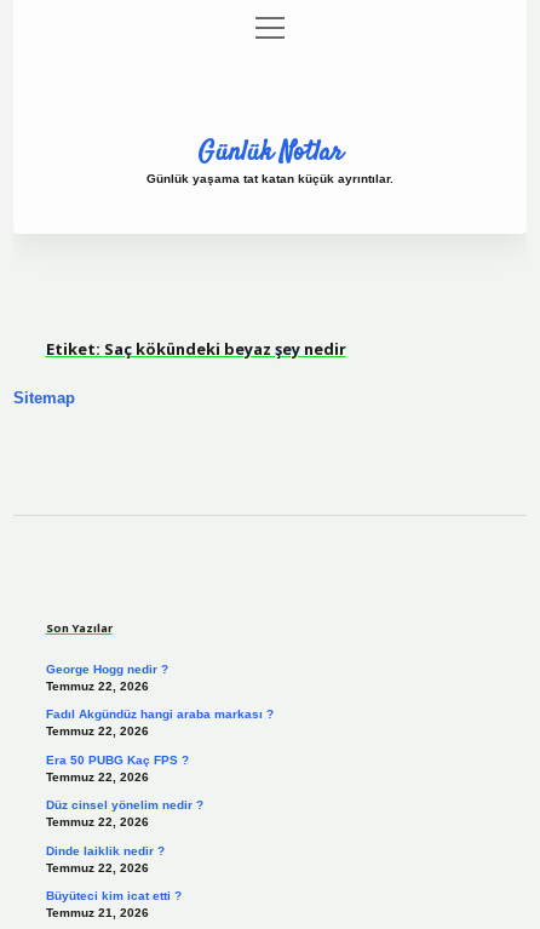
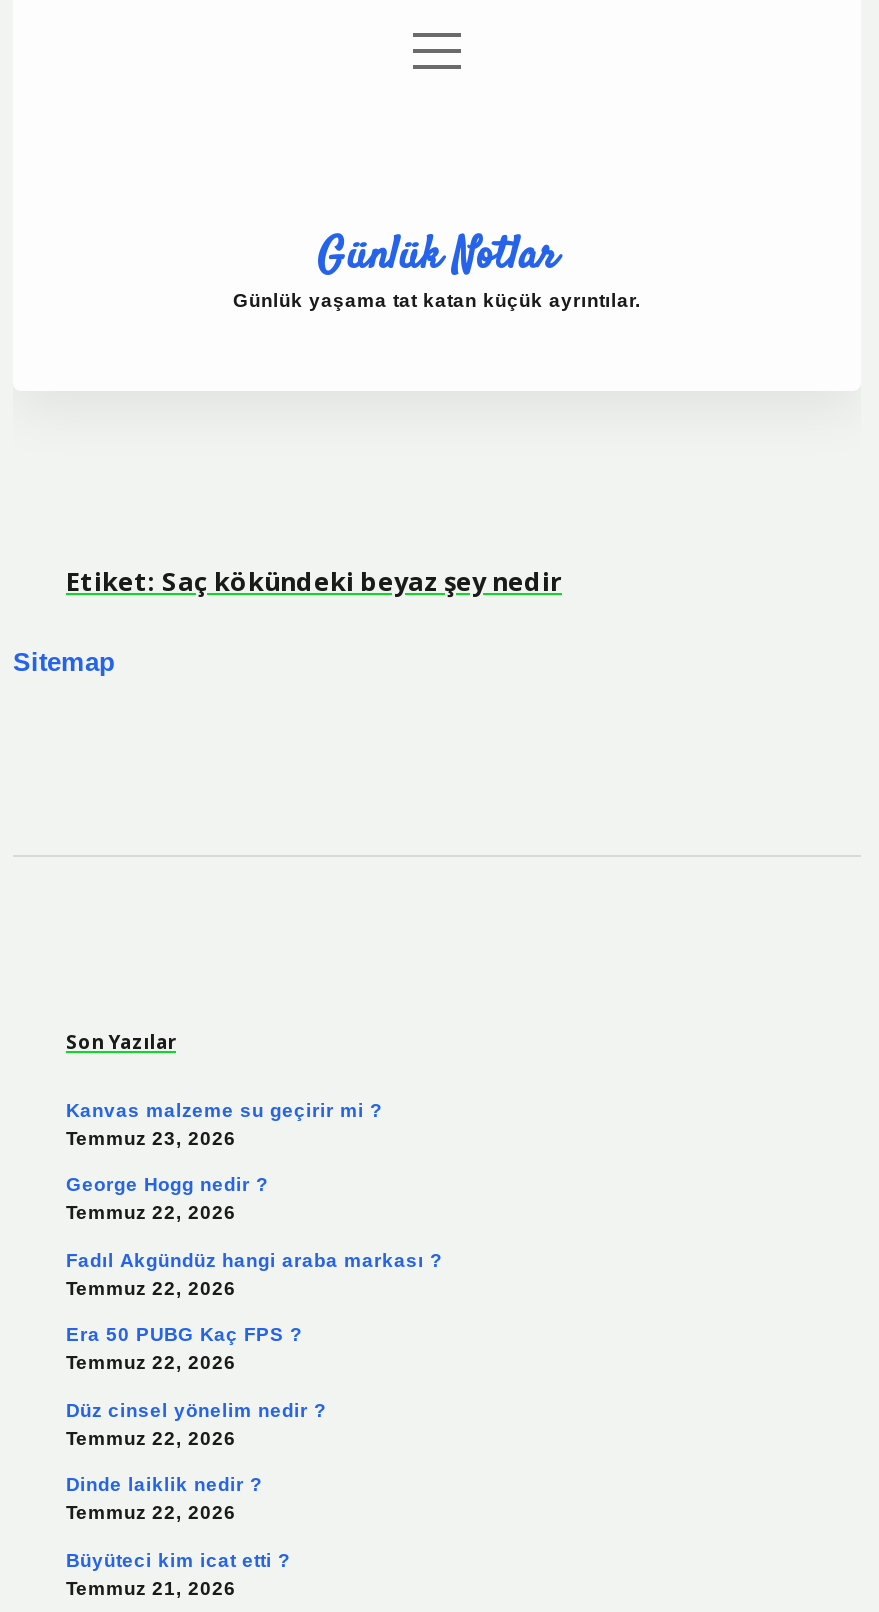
+ Kanvas malzeme su geçirir mi ?
+ Temmuz 23, 2026
